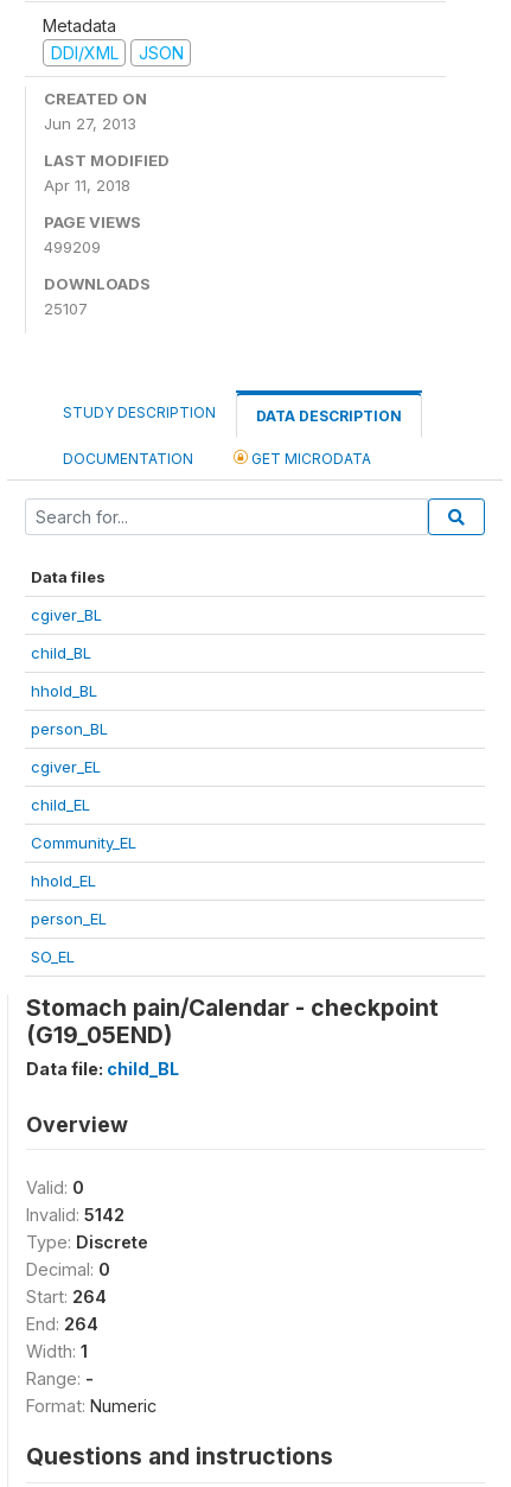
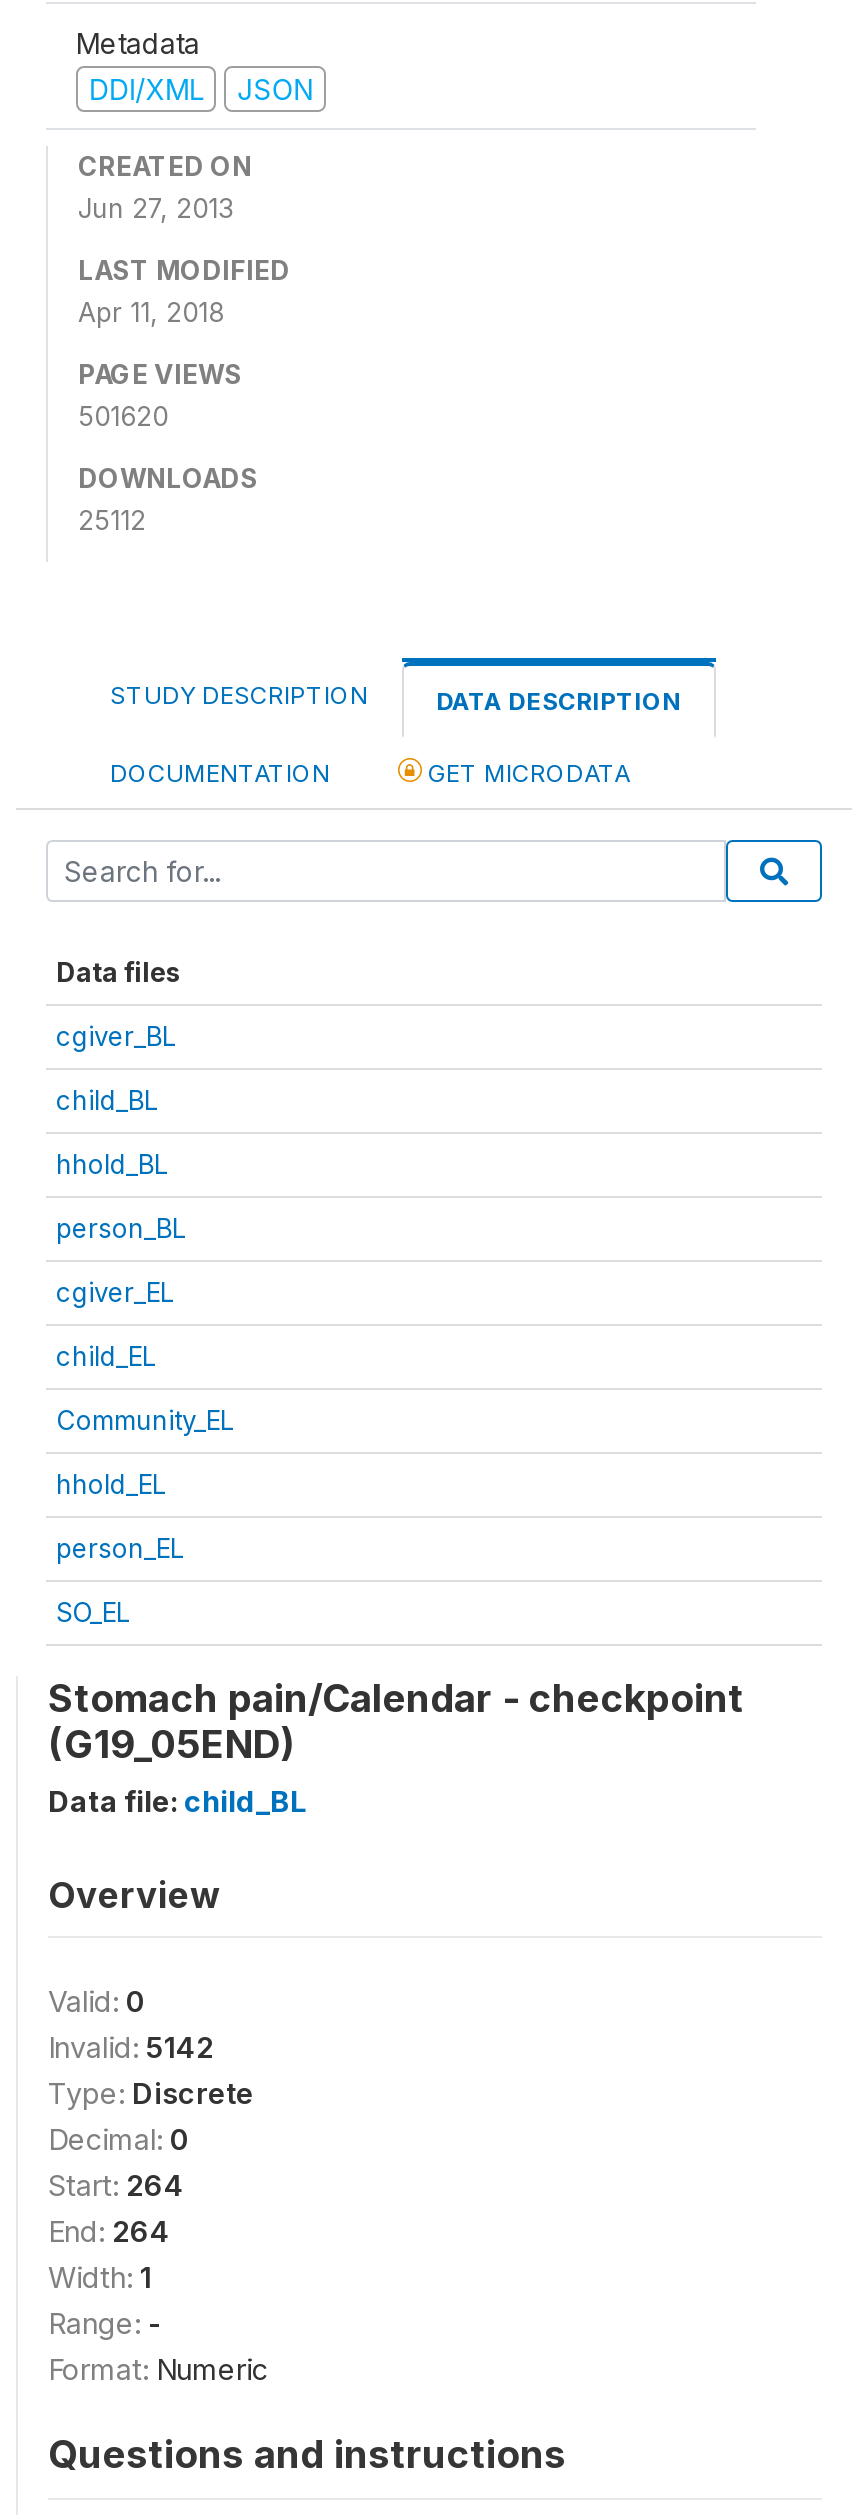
- 499209
+ 501620

- 25107
+ 25112
